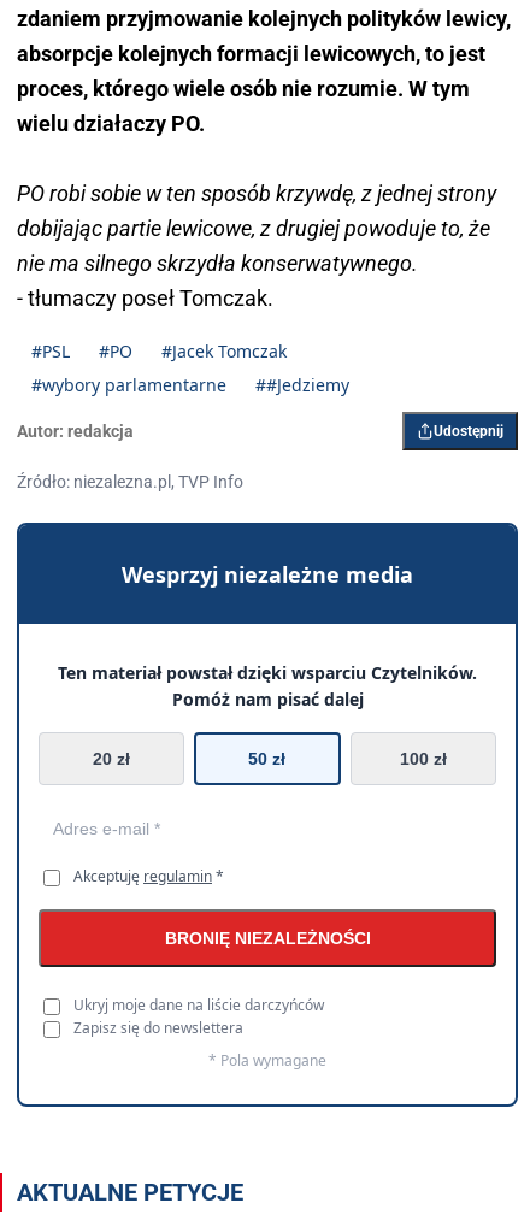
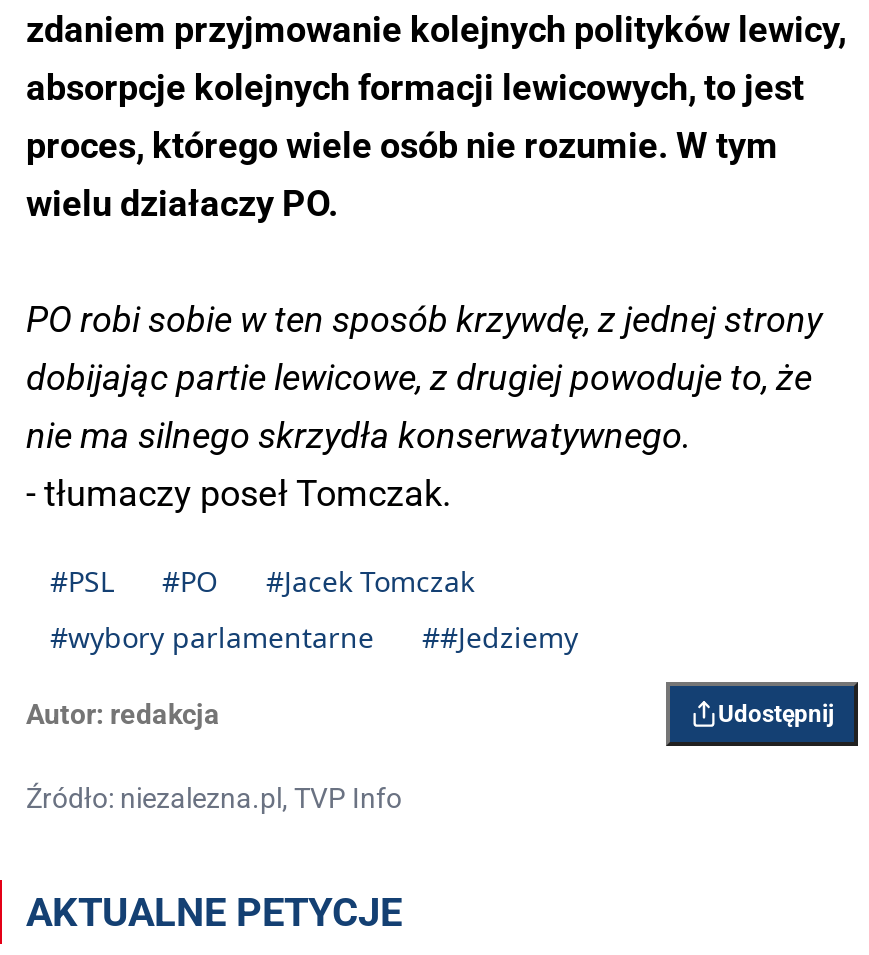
- [image]
- Wesprzyj niezależne media
- Ten materiał powstał dzięki wsparciu Czytelników.
- Pomóż nam pisać dalej
- 20 zł
- 50 zł
- 100 zł

- Akceptuję regulamin *
- BRONIĘ NIEZALEŻNOŚCI
- Ukryj moje dane na liście darczyńców
- Zapisz się do newslettera
- * Pola wymagane
